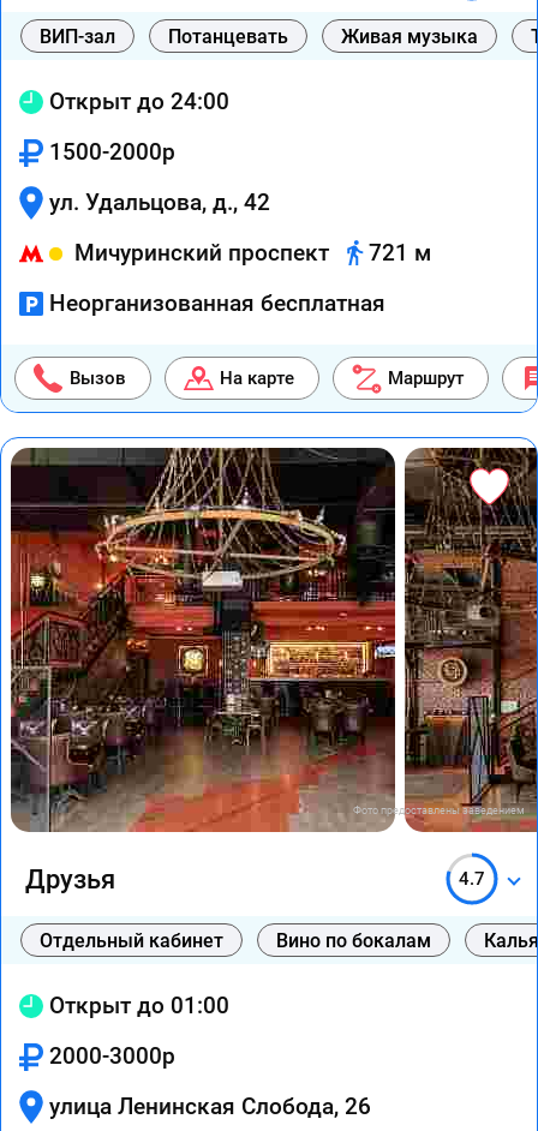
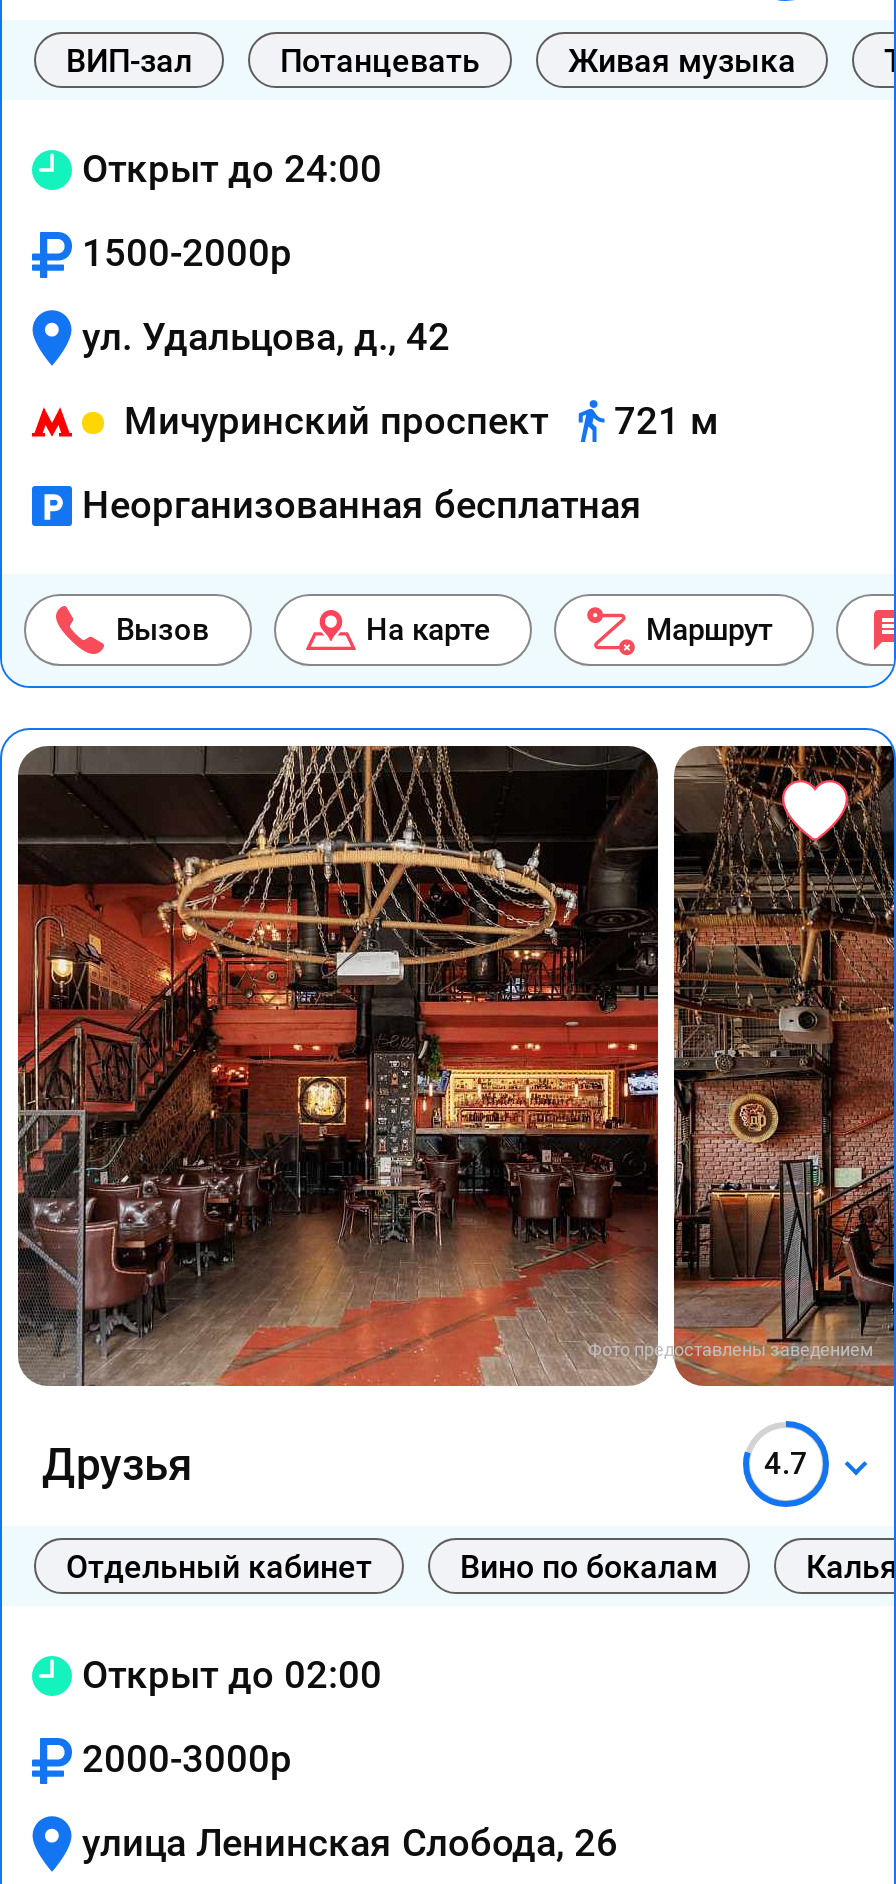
- Открыт до 01:00
+ Открыт до 02:00
